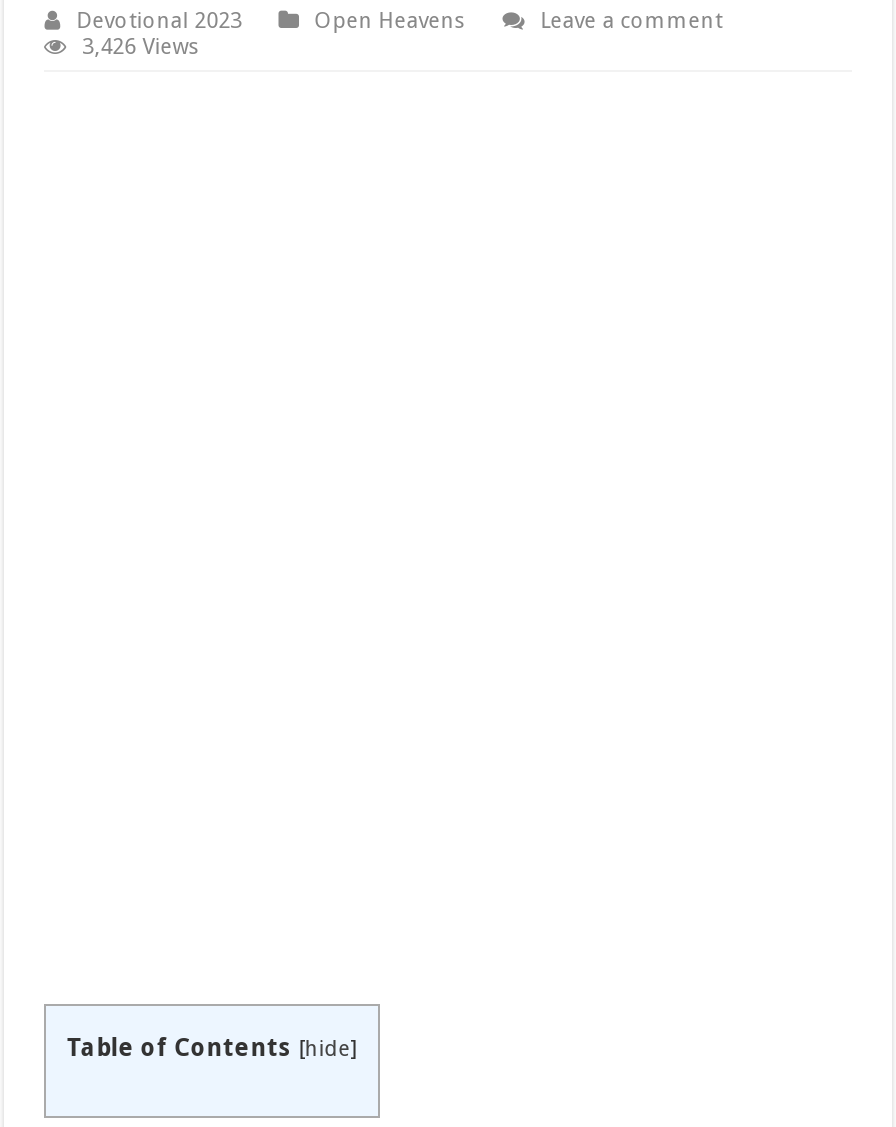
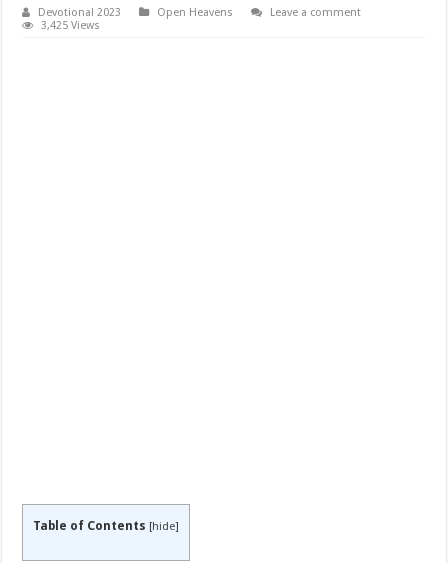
- 3,426 Views
+ 3,425 Views
